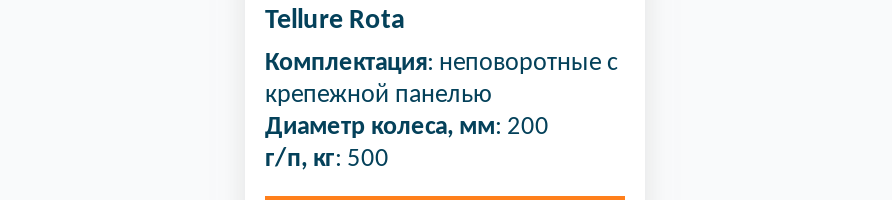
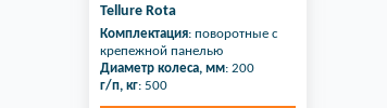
- Комплектация: неповоротные с
+ Комплектация: поворотные с
